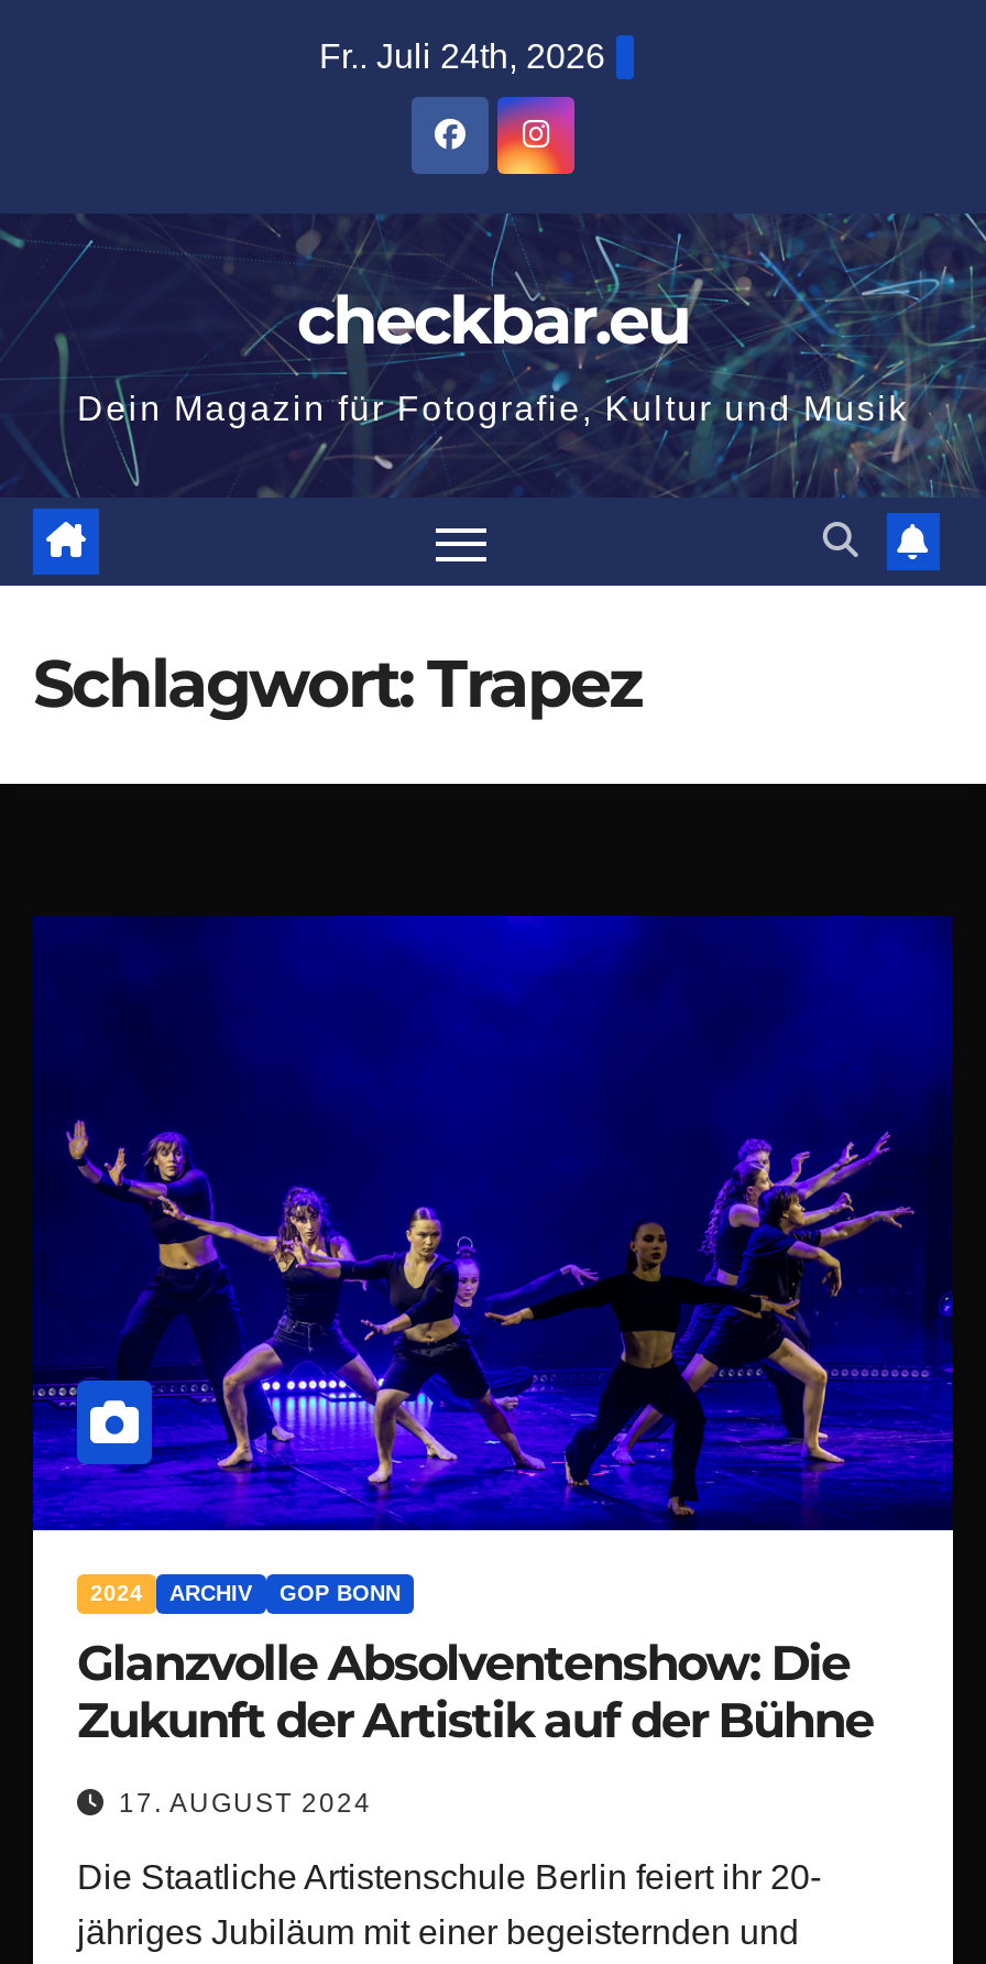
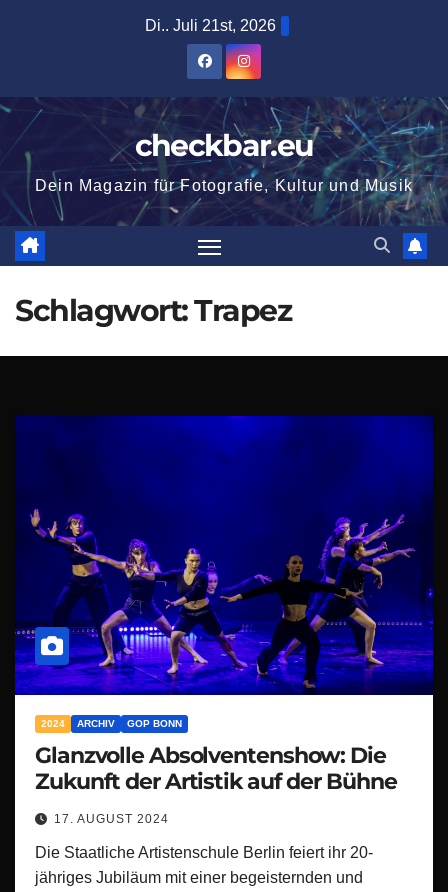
- Fr.. Juli 24th, 2026
+ Di.. Juli 21st, 2026
